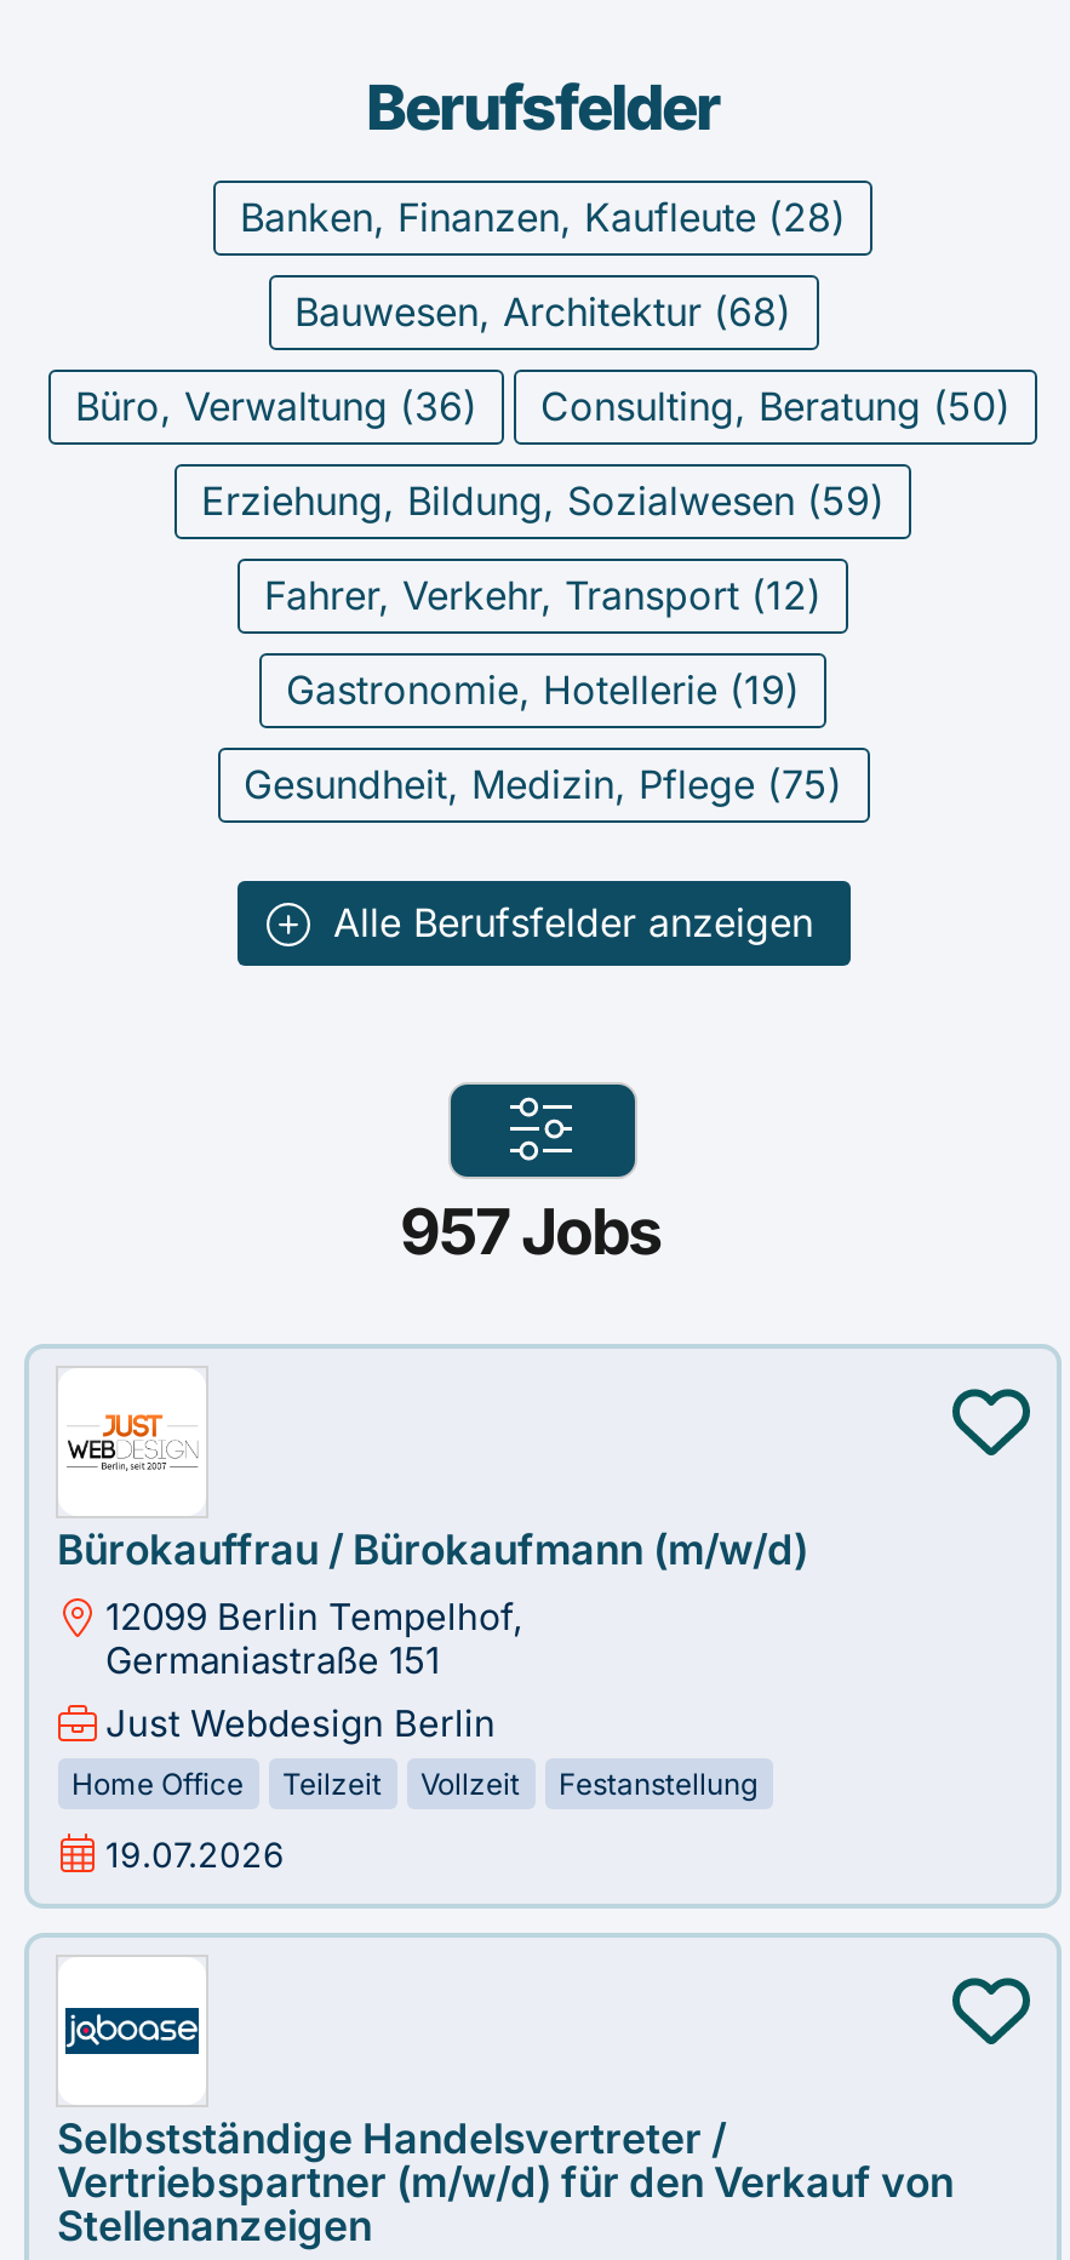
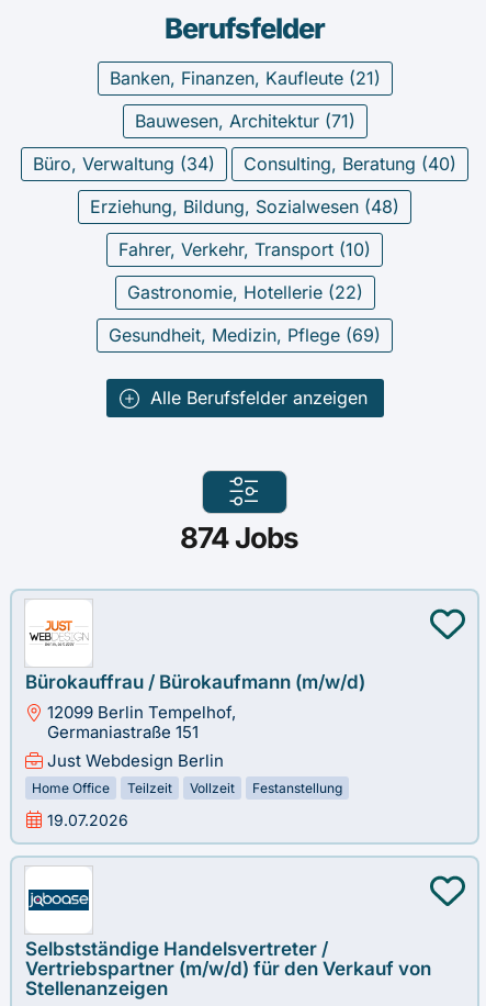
- Banken, Finanzen, Kaufleute (28)
+ Banken, Finanzen, Kaufleute (21)

- Bauwesen, Architektur (68)
+ Bauwesen, Architektur (71)

- Büro, Verwaltung (36)
+ Büro, Verwaltung (34)

- Consulting, Beratung (50)
+ Consulting, Beratung (40)

- Erziehung, Bildung, Sozialwesen (59)
+ Erziehung, Bildung, Sozialwesen (48)

- Fahrer, Verkehr, Transport (12)
+ Fahrer, Verkehr, Transport (10)

- Gastronomie, Hotellerie (19)
+ Gastronomie, Hotellerie (22)

- Gesundheit, Medizin, Pflege (75)
+ Gesundheit, Medizin, Pflege (69)

- 957 Jobs
+ 874 Jobs
